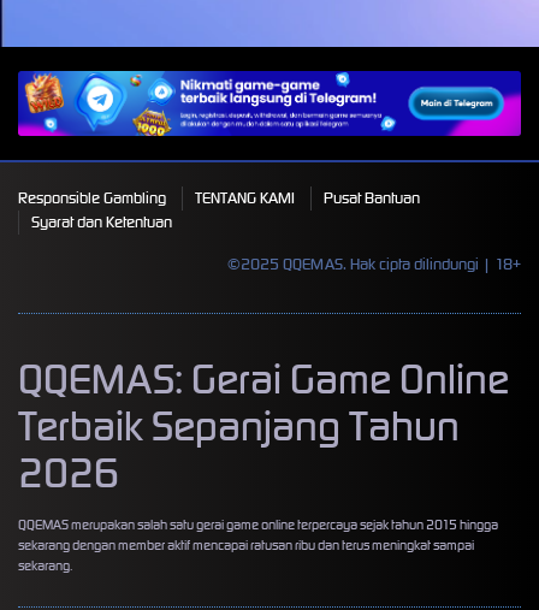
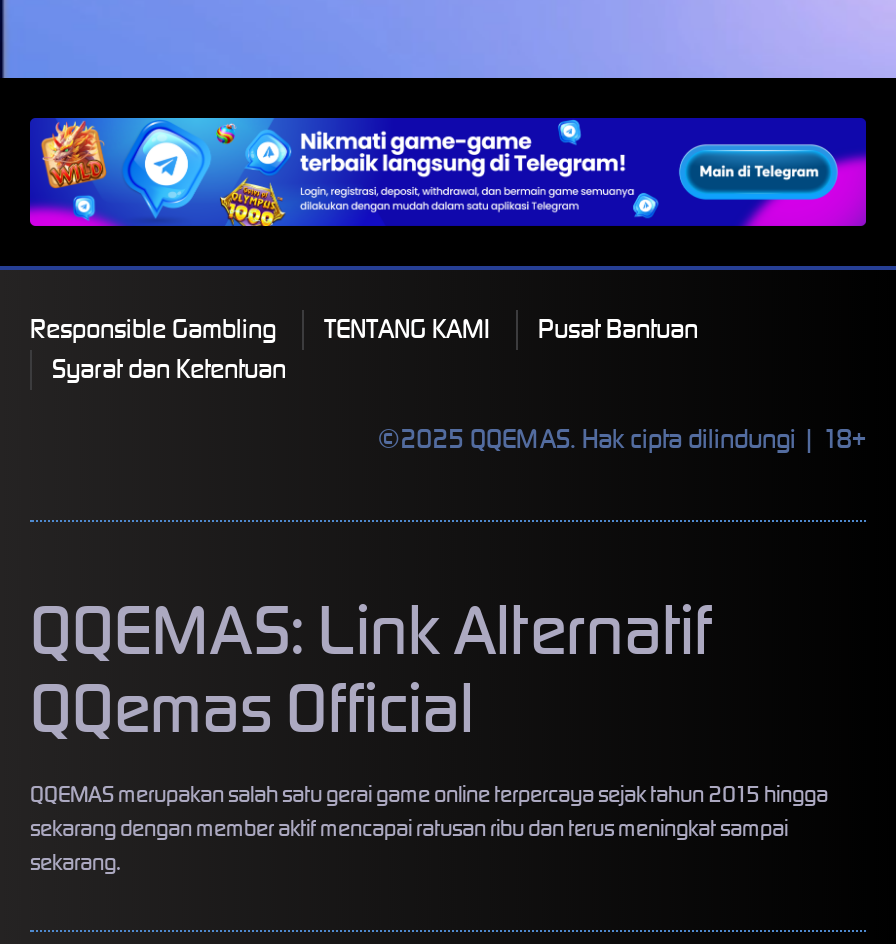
- QQEMAS: Gerai Game Online
- Terbaik Sepanjang Tahun
- 2026
+ QQEMAS: Link Alternatif
+ QQemas Official
